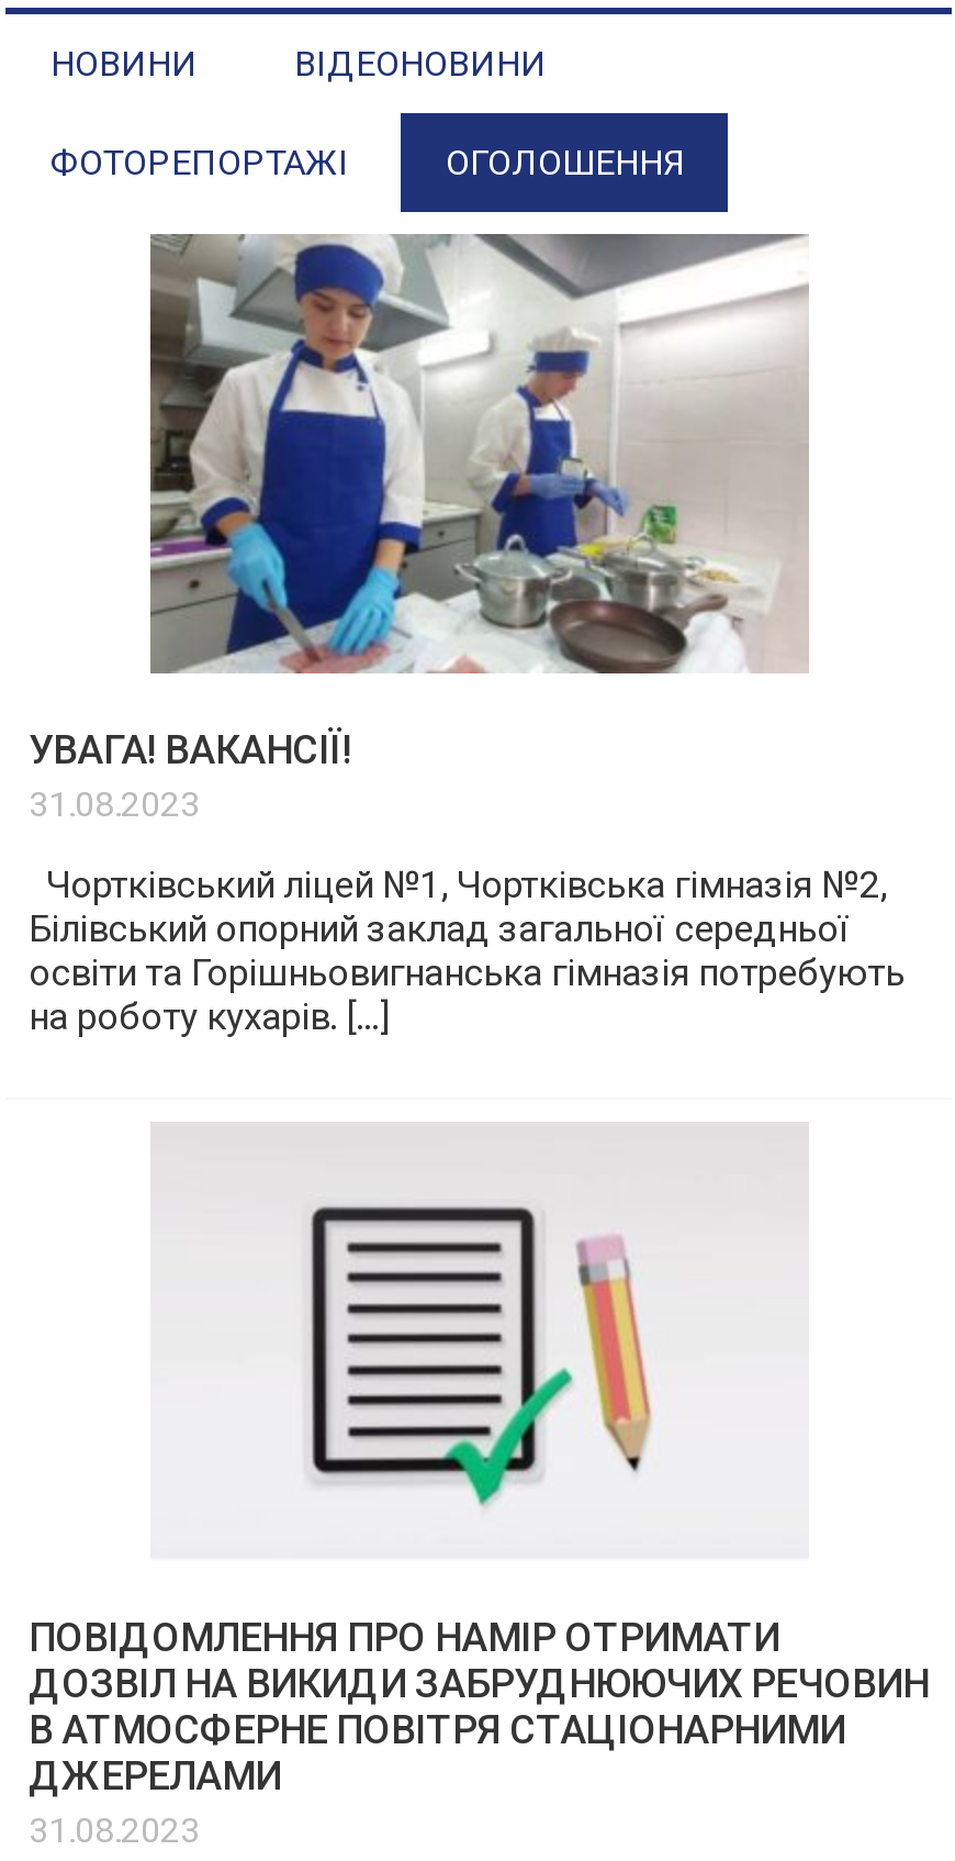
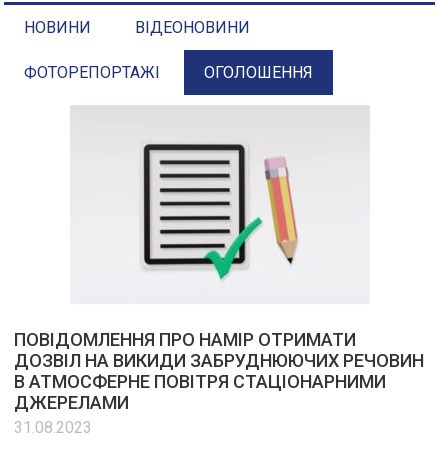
- [image]
- УВАГА! ВАКАНСІЇ!
- 31.08.2023
- Чортківський ліцей №1, Чортківська гімназія №2,
- Білівський опорний заклад загальної середньої
- освіти та Горішньовигнанська гімназія потребують
- на роботу кухарів. […]
